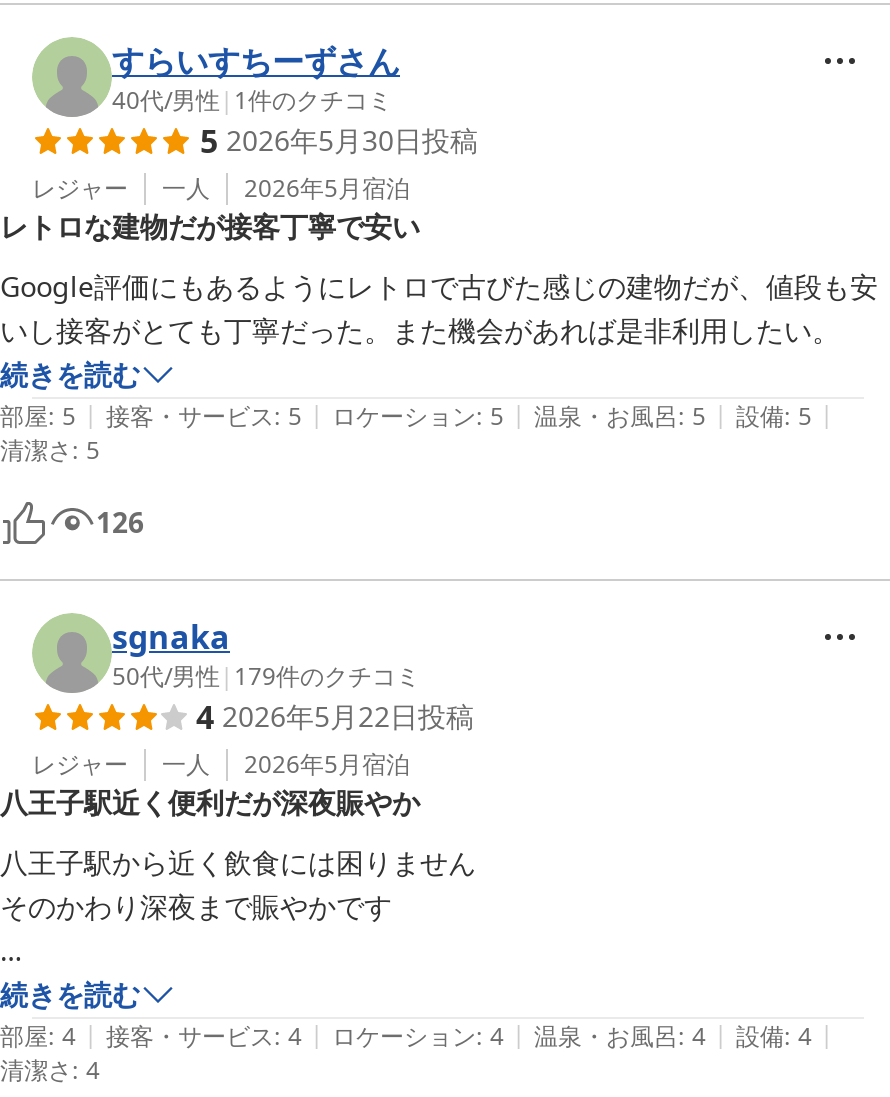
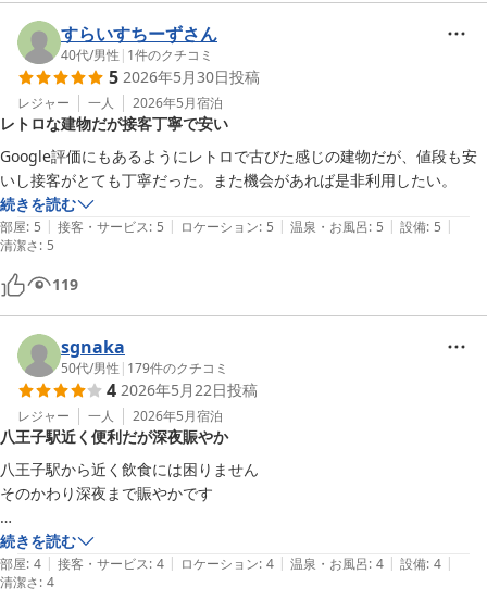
- 126
+ 119
